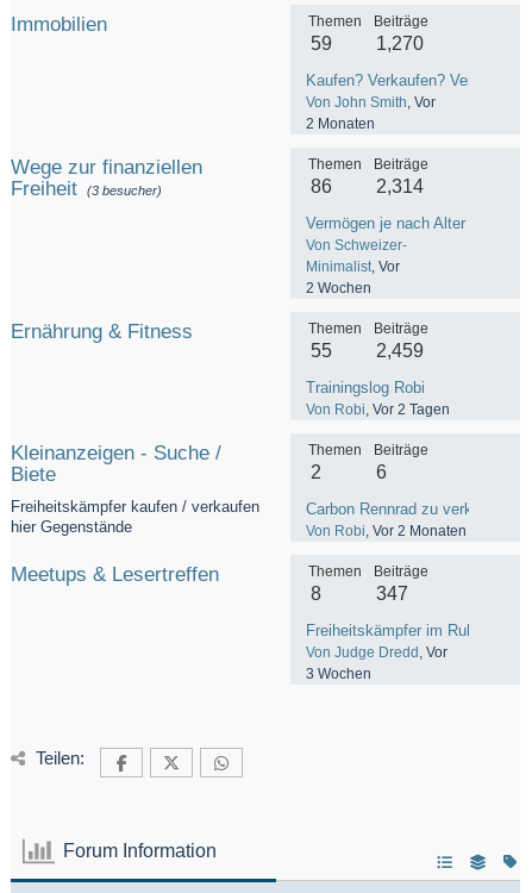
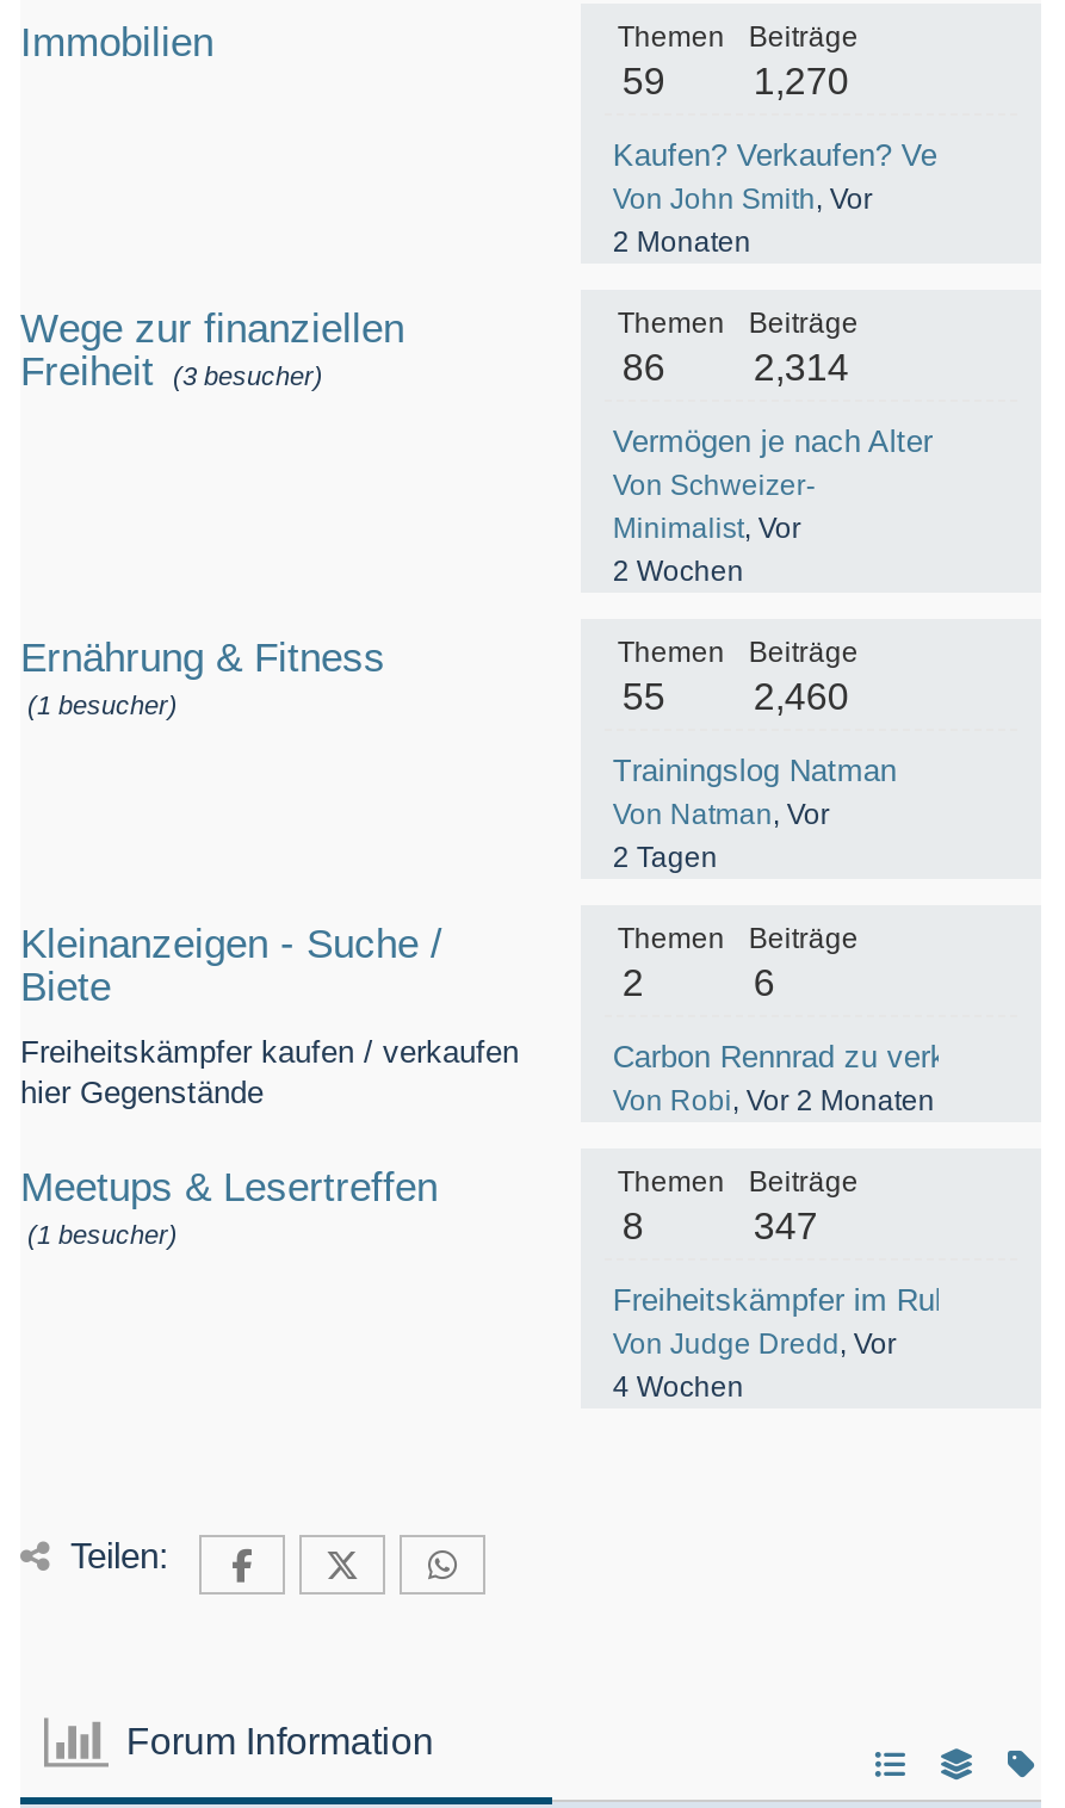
- 2,459
+ 2,460

+ (1 besucher)

- Trainingslog Robi
- Von Robi, Vor 2 Tagen
+ Trainingslog Natman
+ Von Natman, Vor
+ 2 Tagen

+ (1 besucher)

- 3 Wochen
+ 4 Wochen
